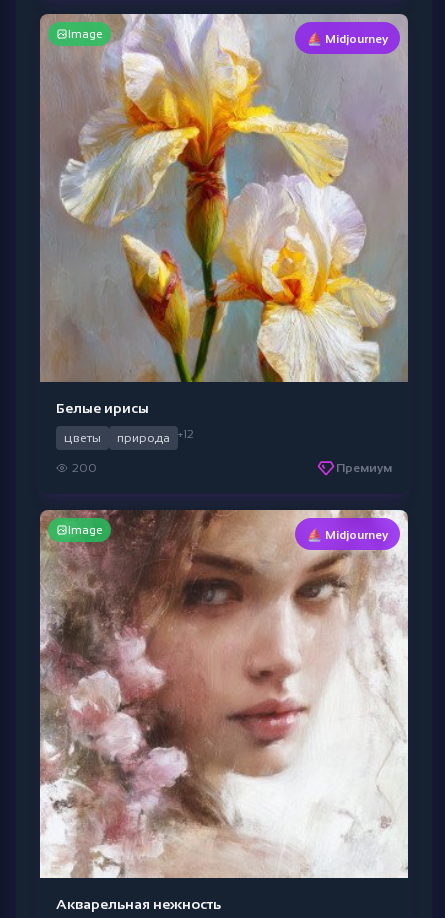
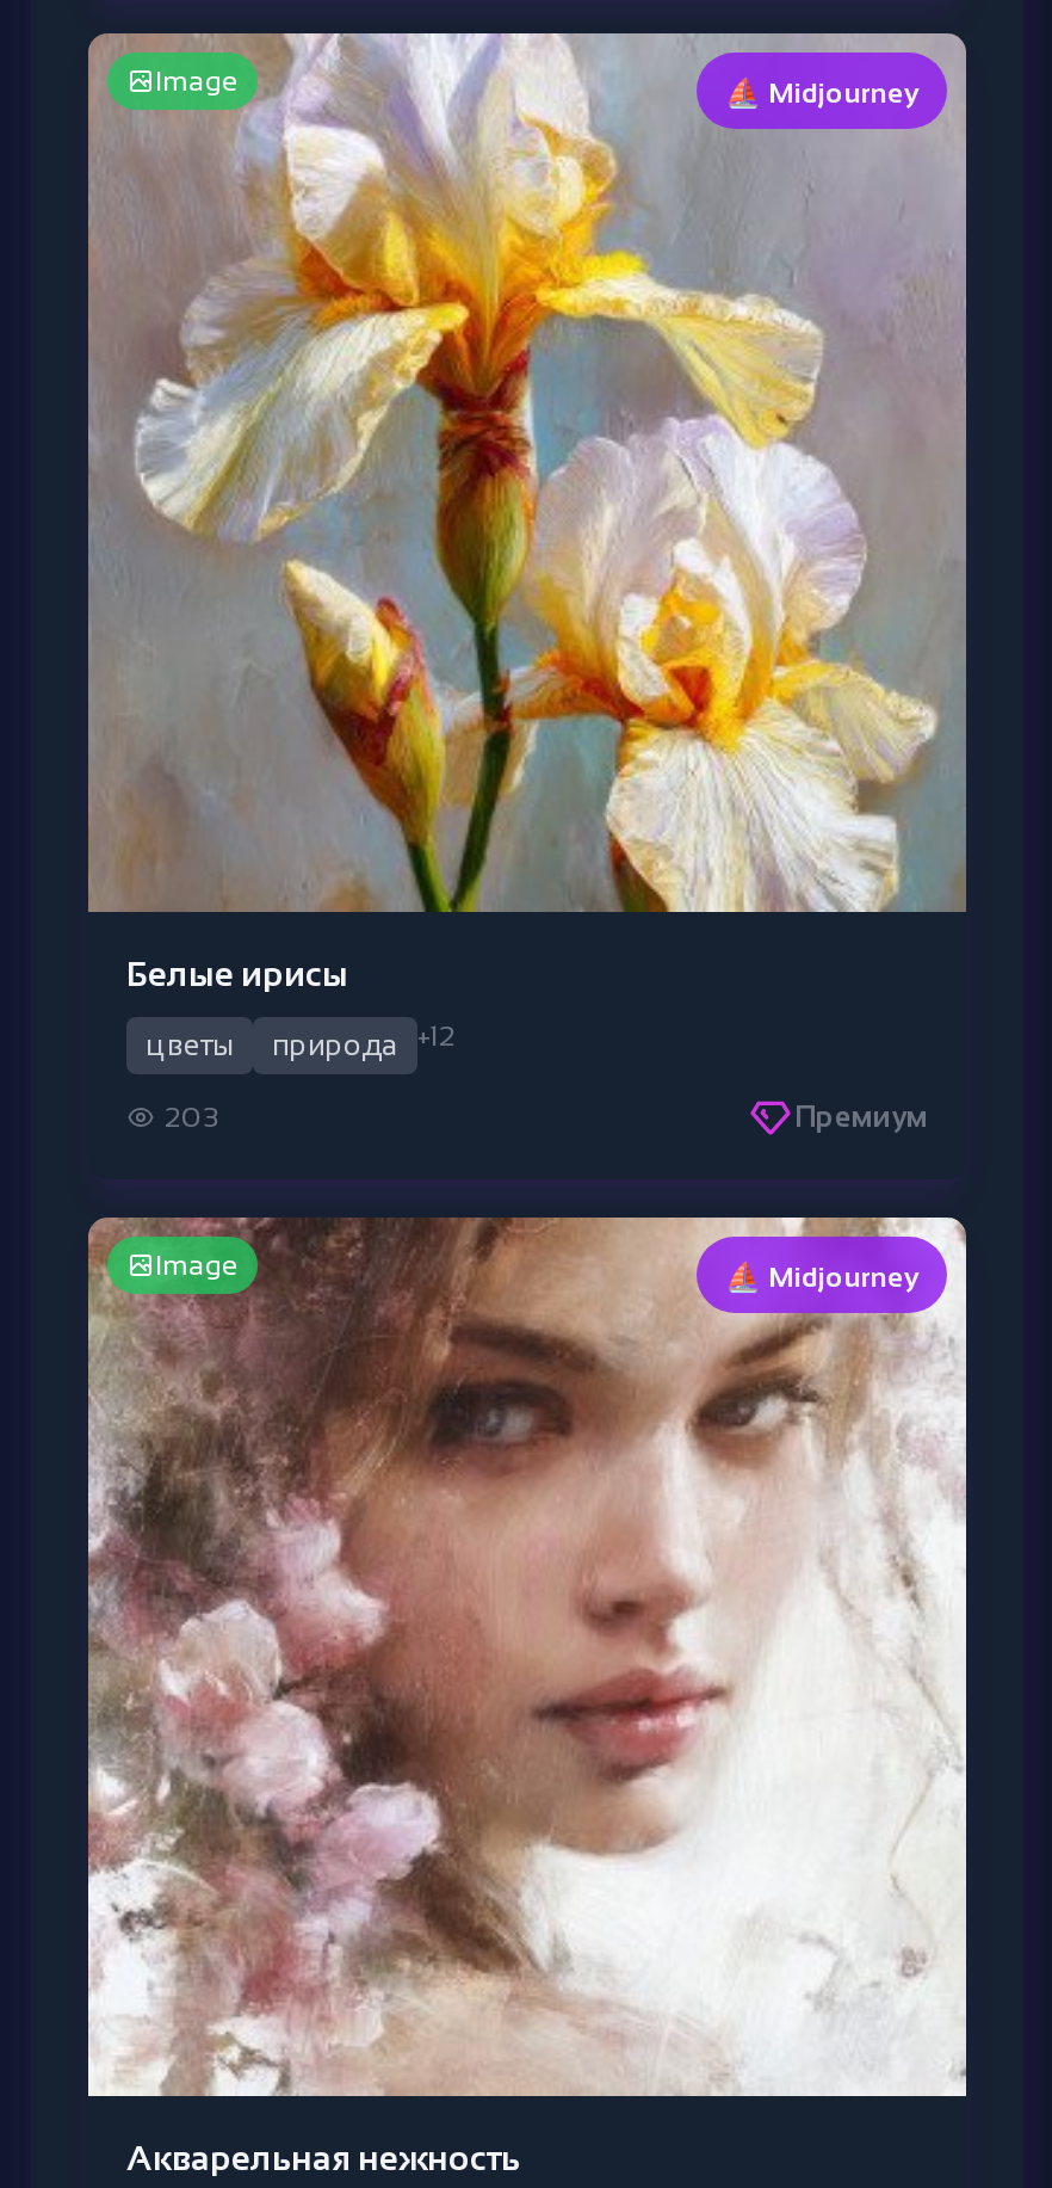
- 200
+ 203
